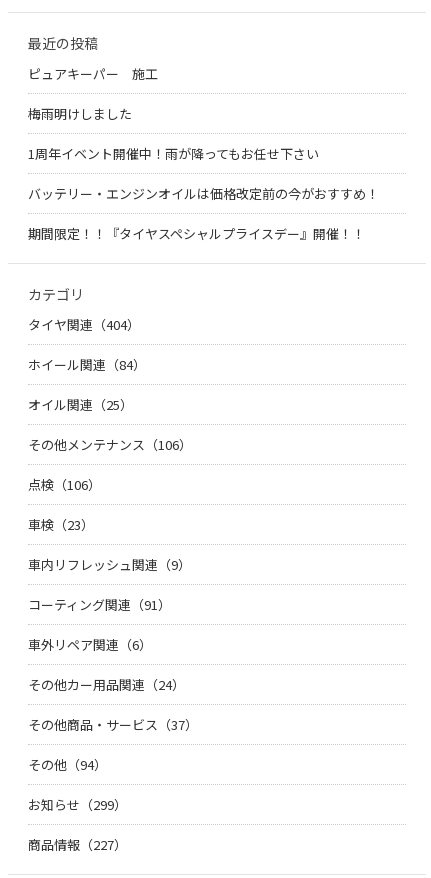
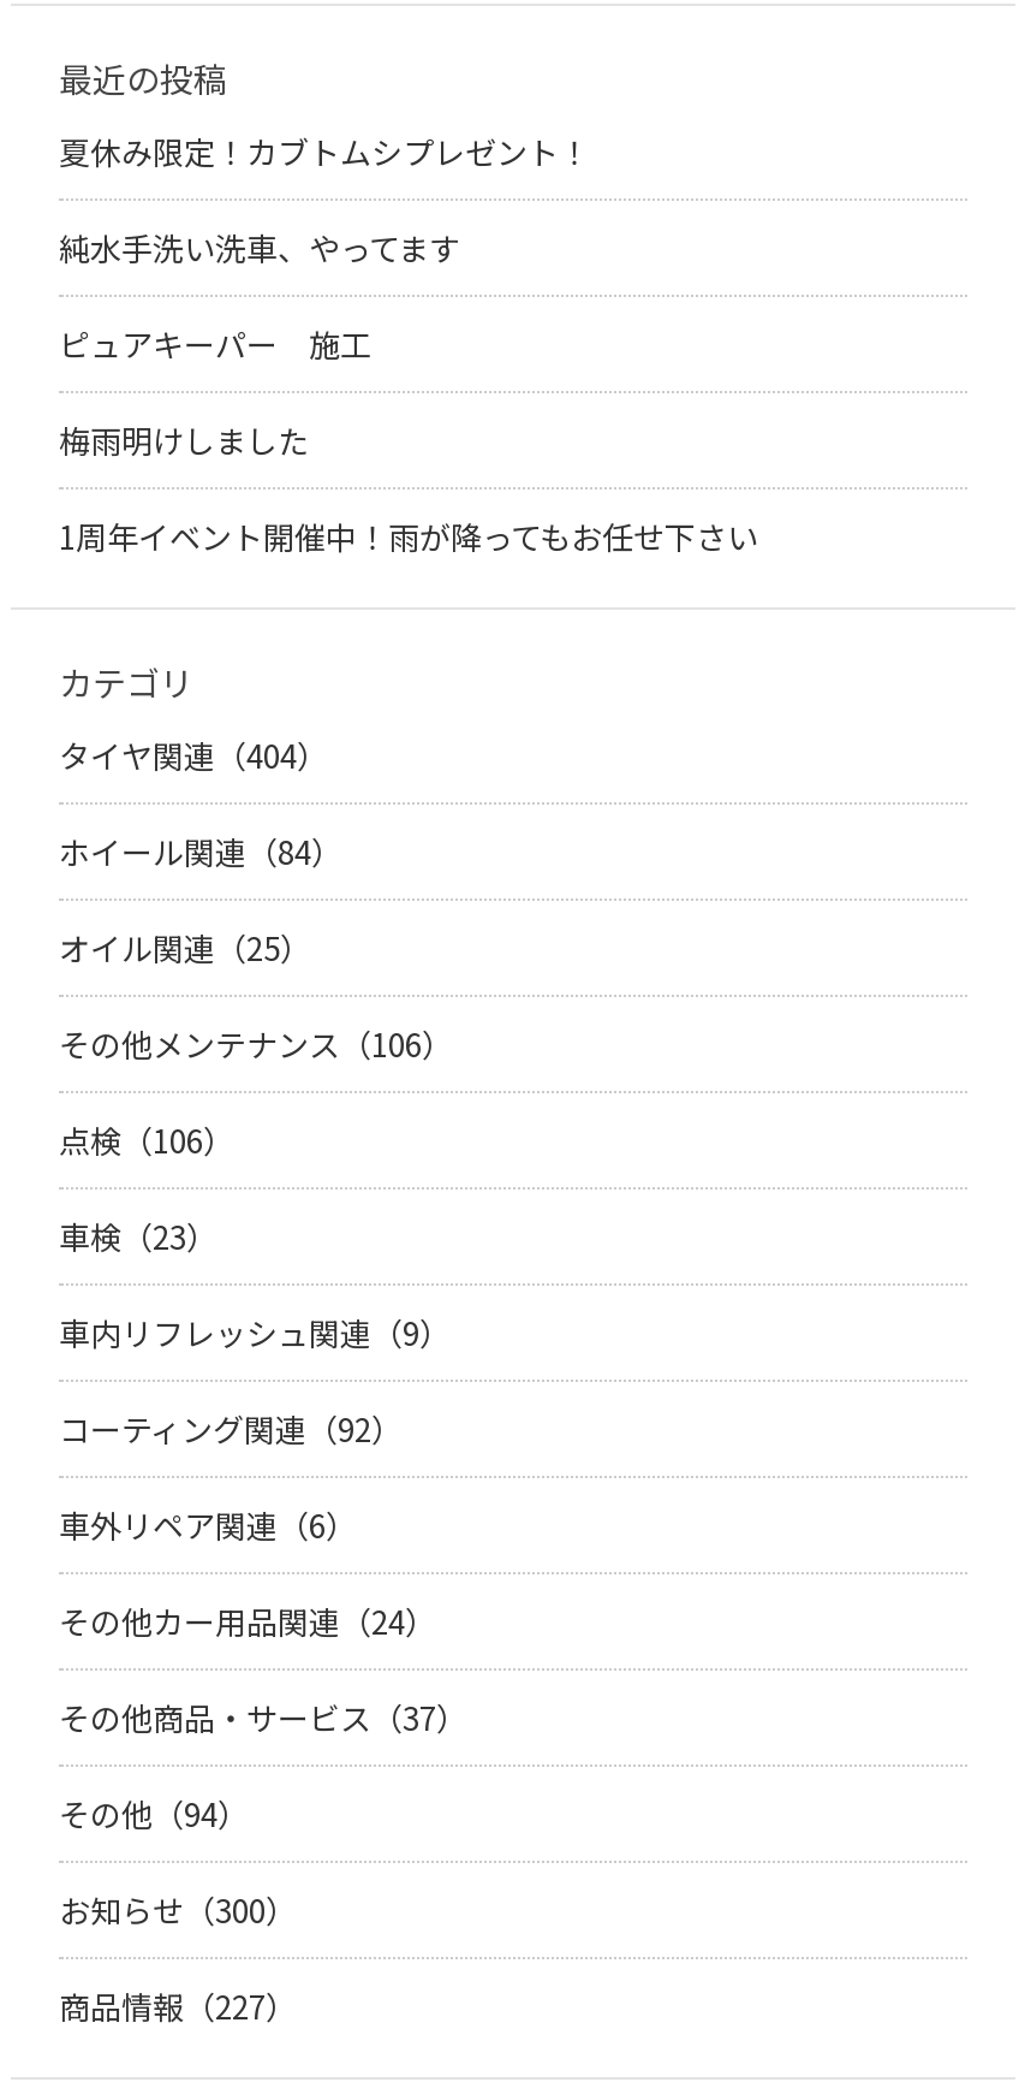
+ 夏休み限定！カブトムシプレゼント！
+ 純水手洗い洗車、やってます

moved down: ピュアキーパー 施工 | 梅雨明けしました | 1周年イベント開催中！雨が降ってもお任せ下さい

- バッテリー・エンジンオイルは価格改定前の今がおすすめ！
- 期間限定！！『タイヤスペシャルプライスデー』開催！！

- コーティング関連（91）
+ コーティング関連（92）

- お知らせ（299）
+ お知らせ（300）
